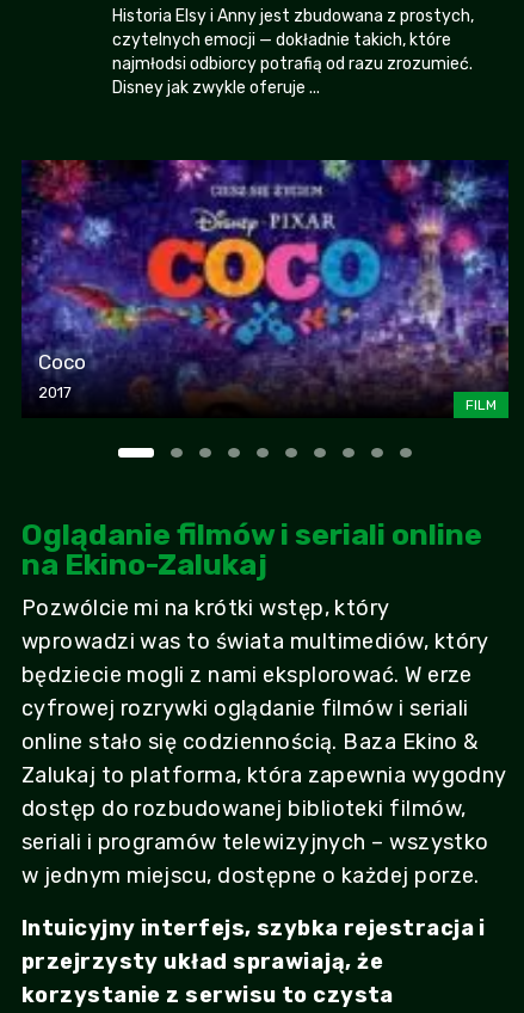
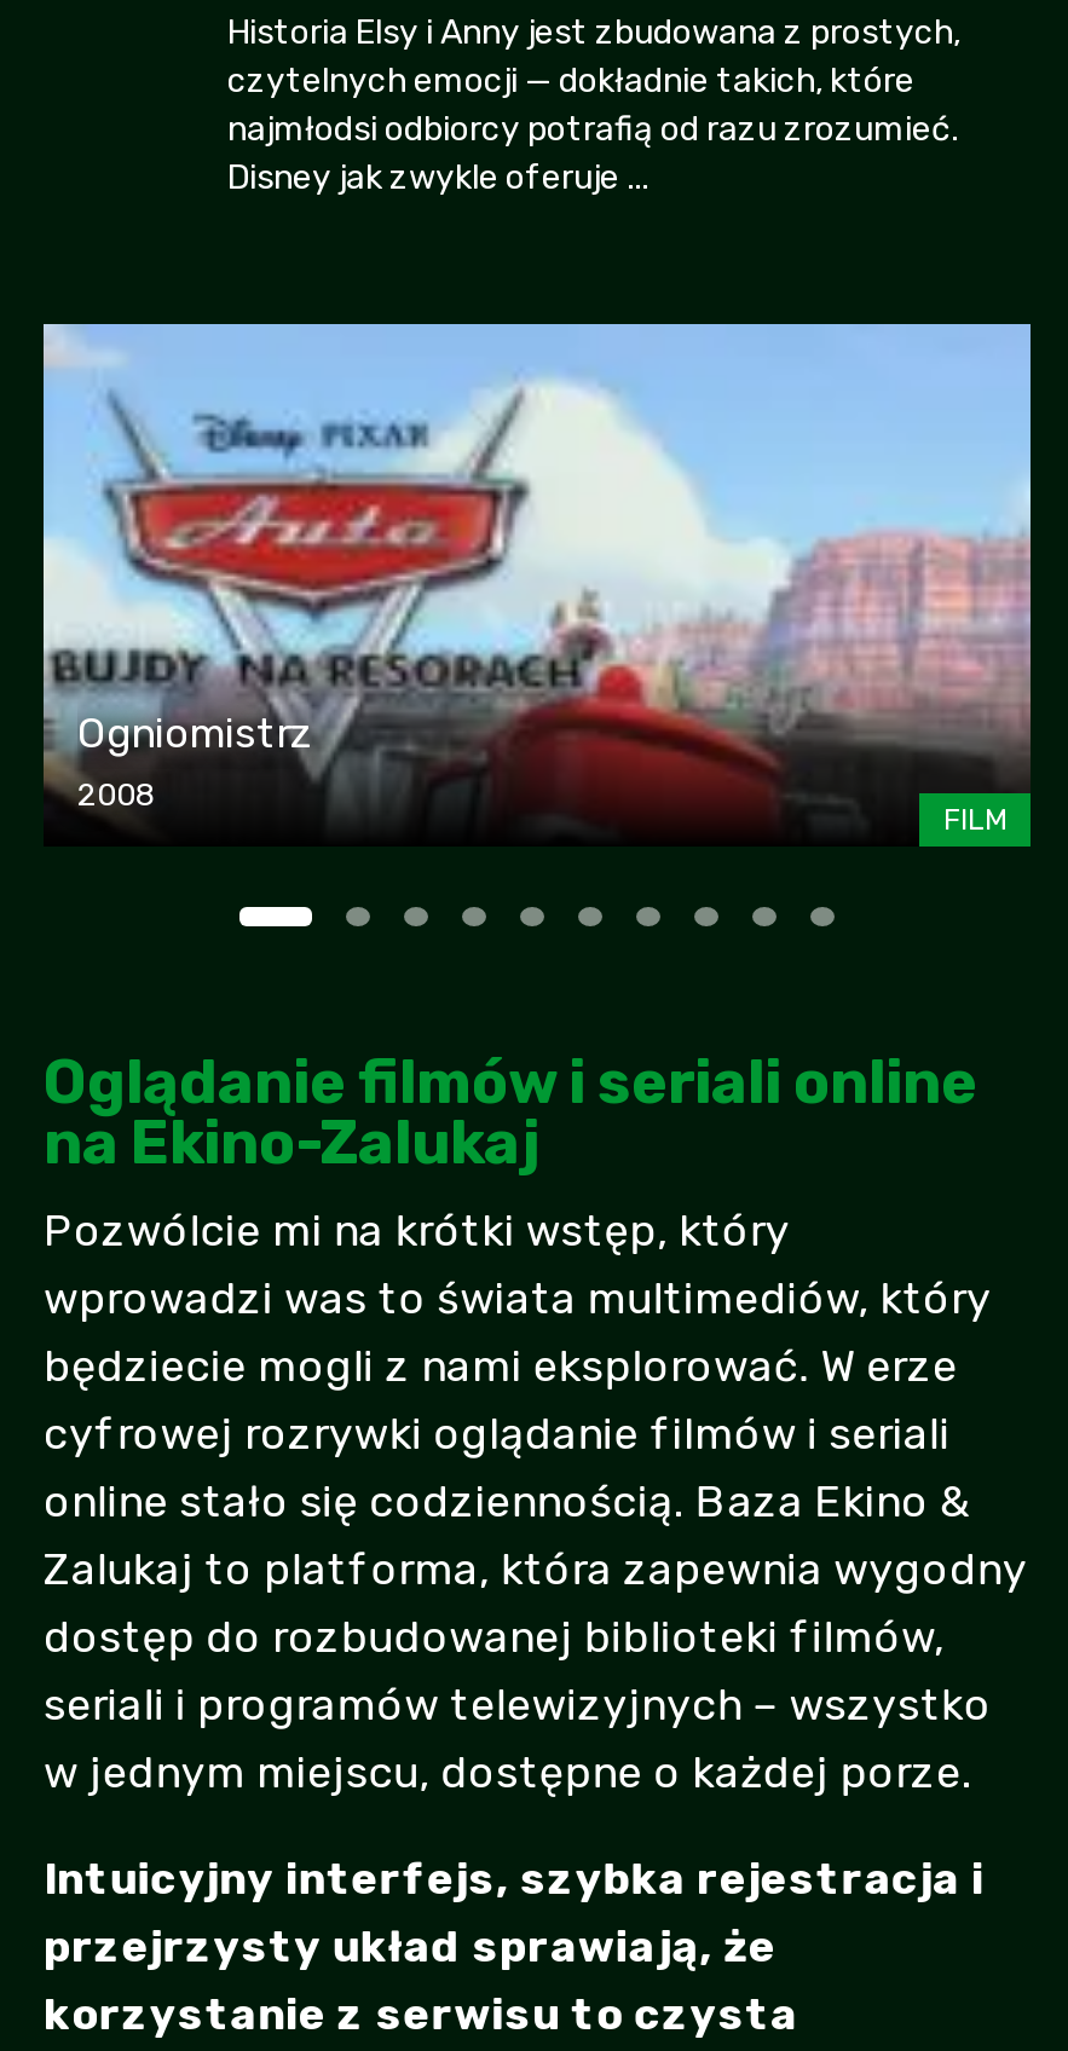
- [image]
- Coco
- 2017
+ [image]
+ Ogniomistrz
+ 2008
